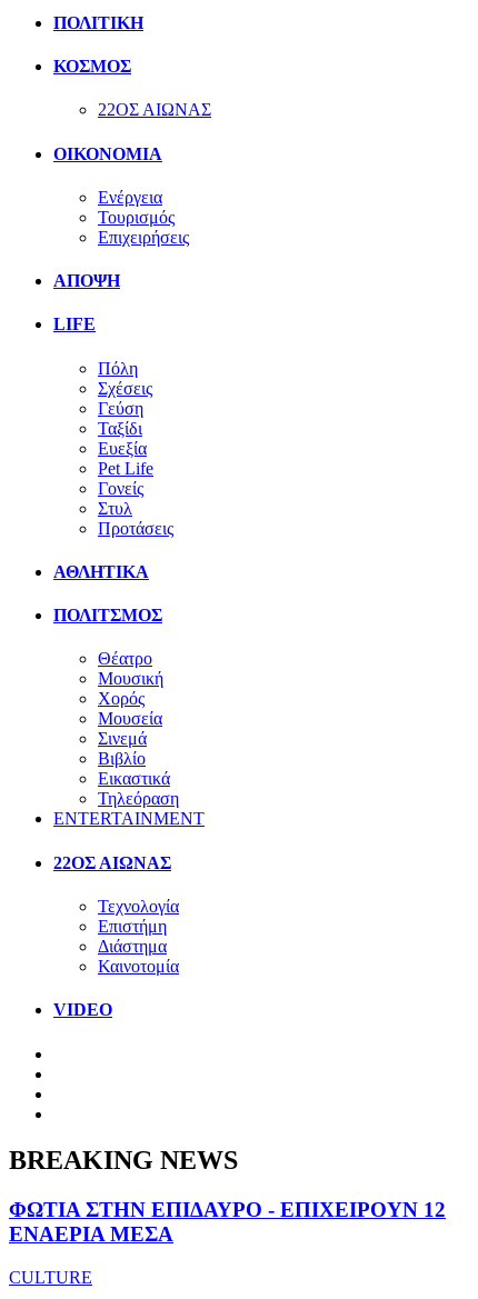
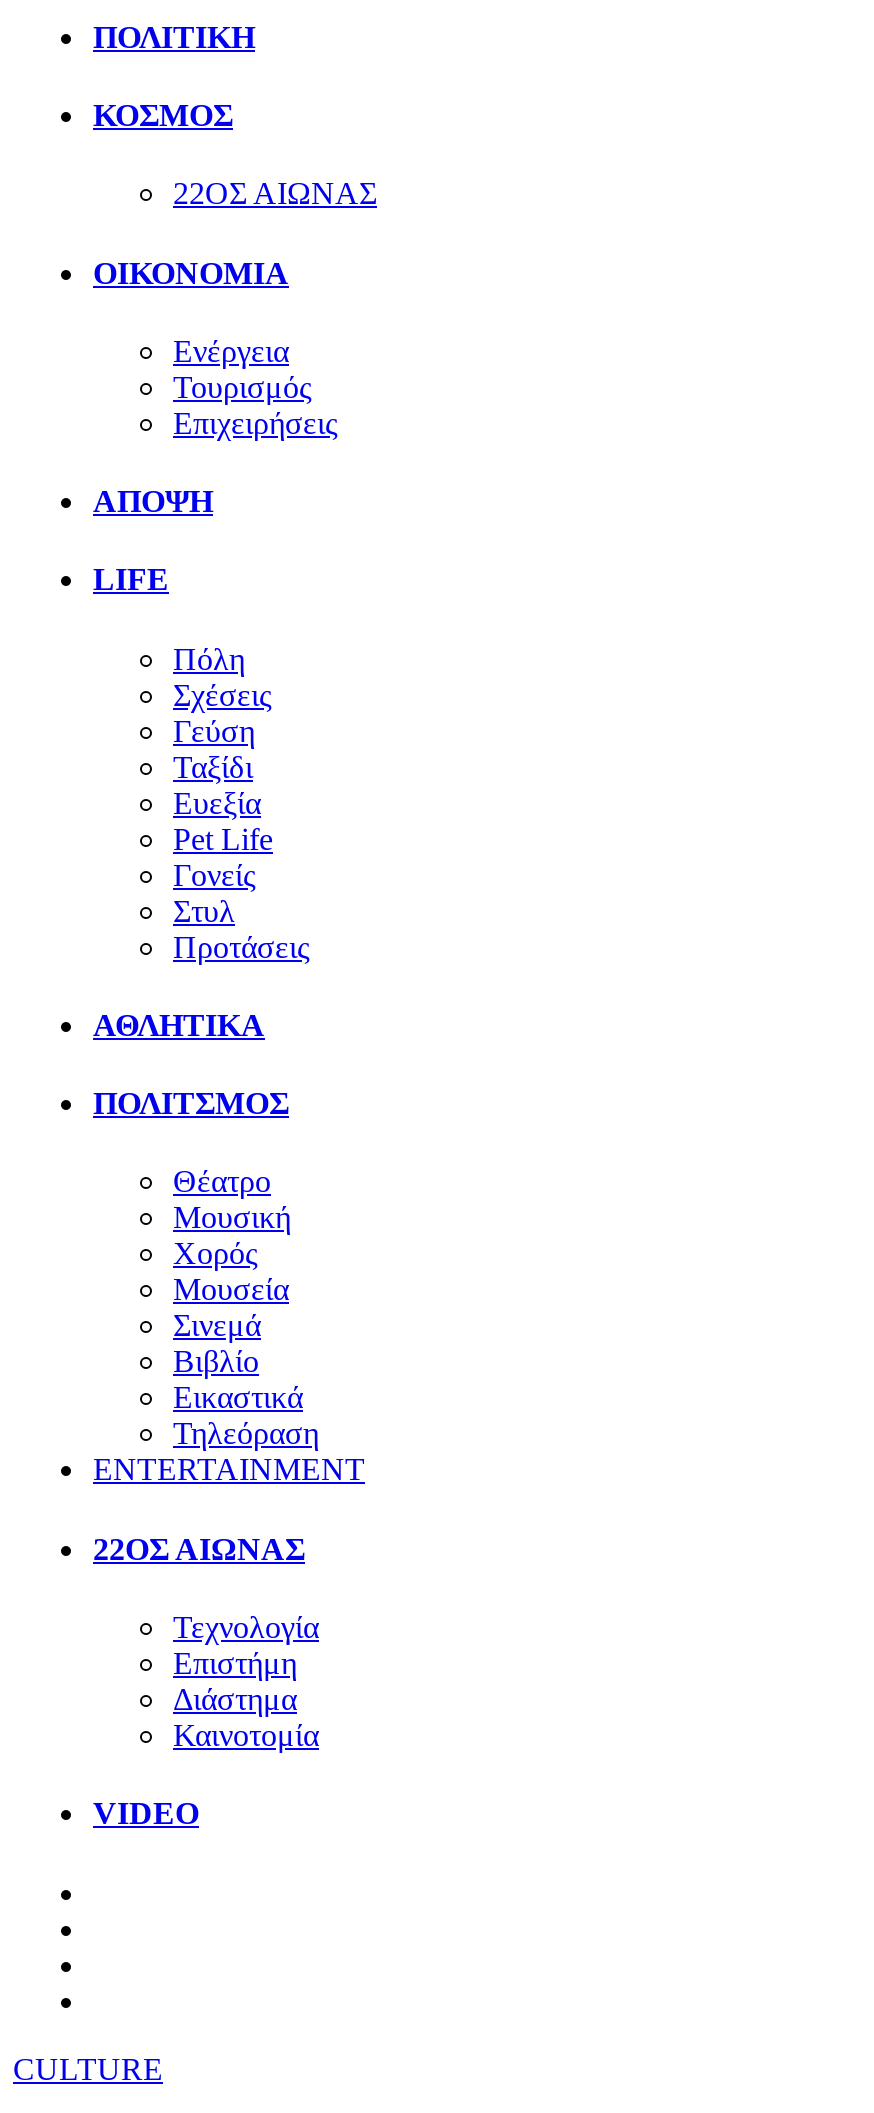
- BREAKING NEWS
- ΦΩΤΙΑ ΣΤΗΝ ΕΠΙΔΑΥΡΟ - ΕΠΙΧΕΙΡΟΥΝ 12
- ΕΝΑΕΡΙΑ ΜΕΣΑ
